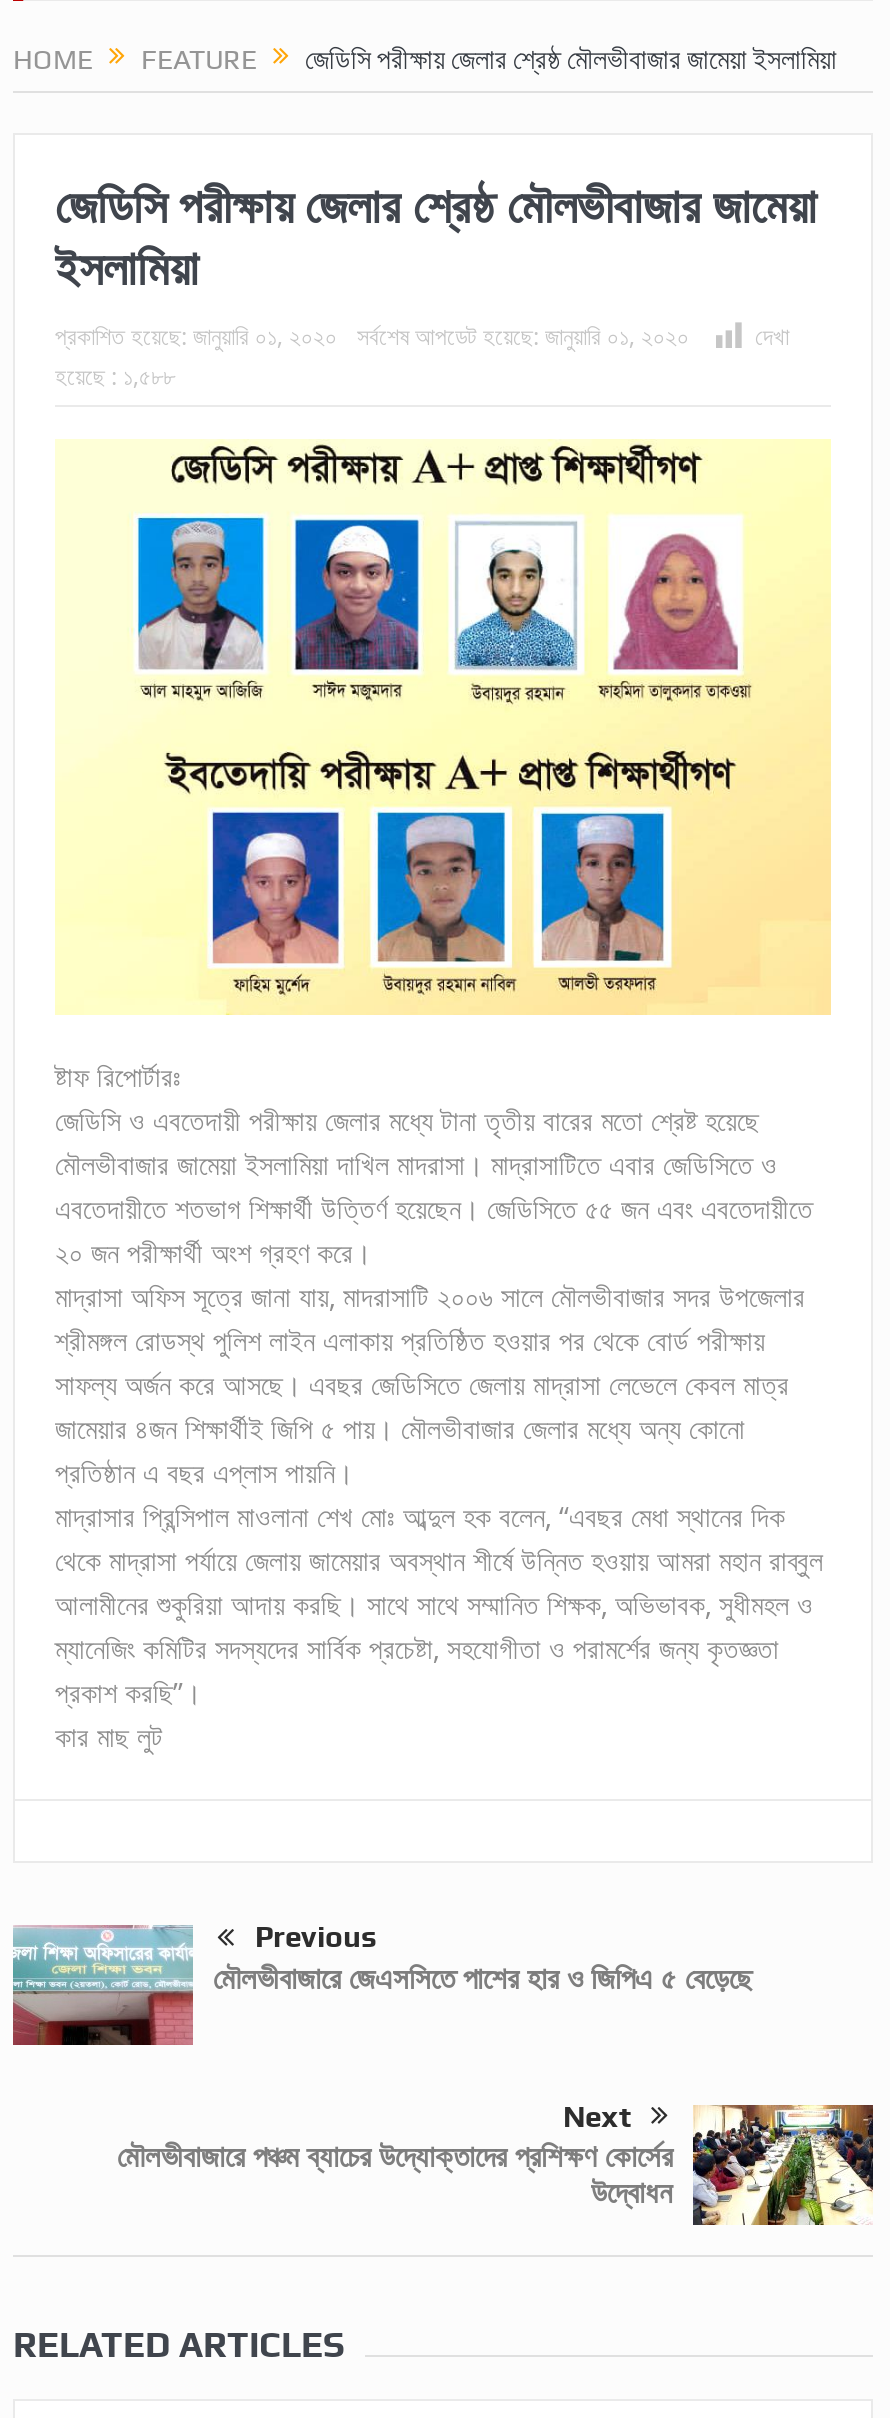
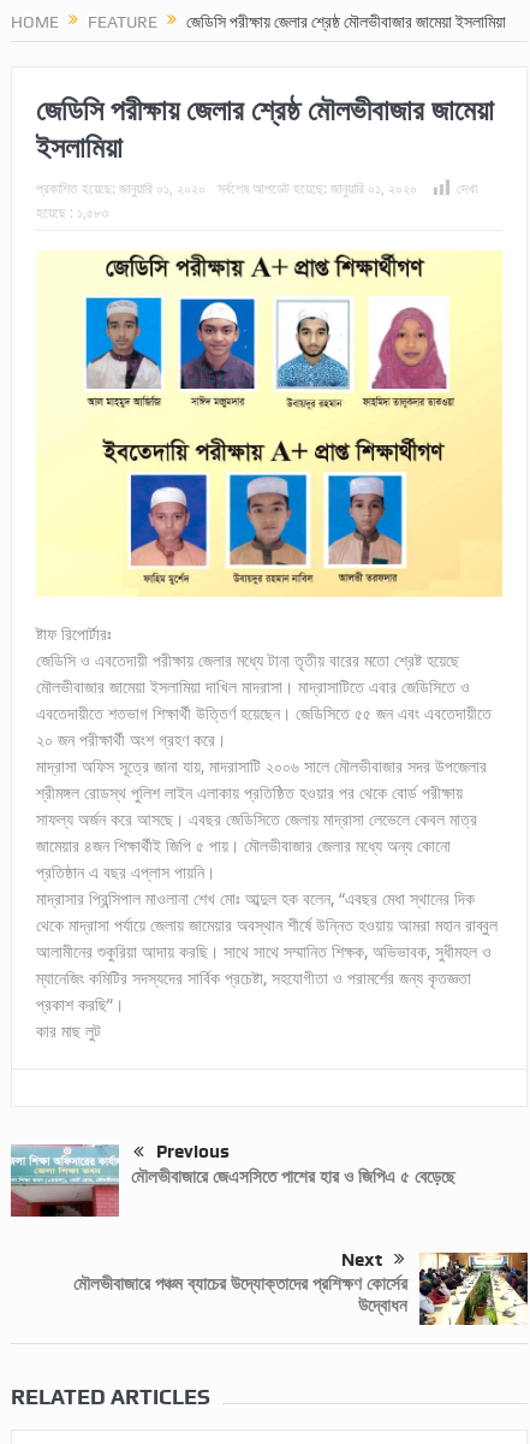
- হয়েছে : ১,৫৮৮
+ হয়েছে : ১,৫৮৩
